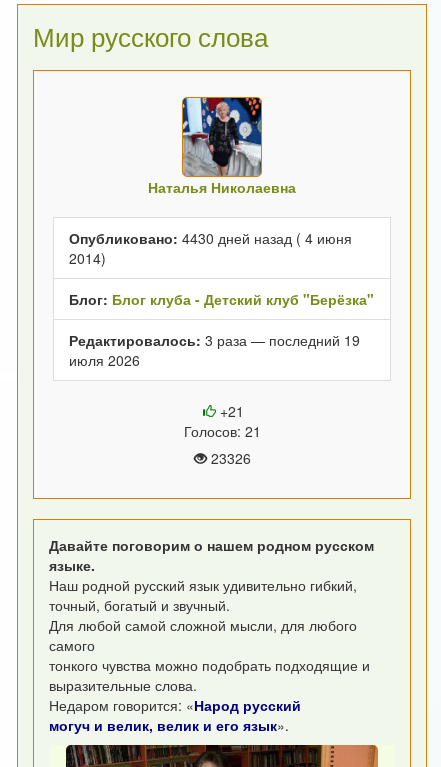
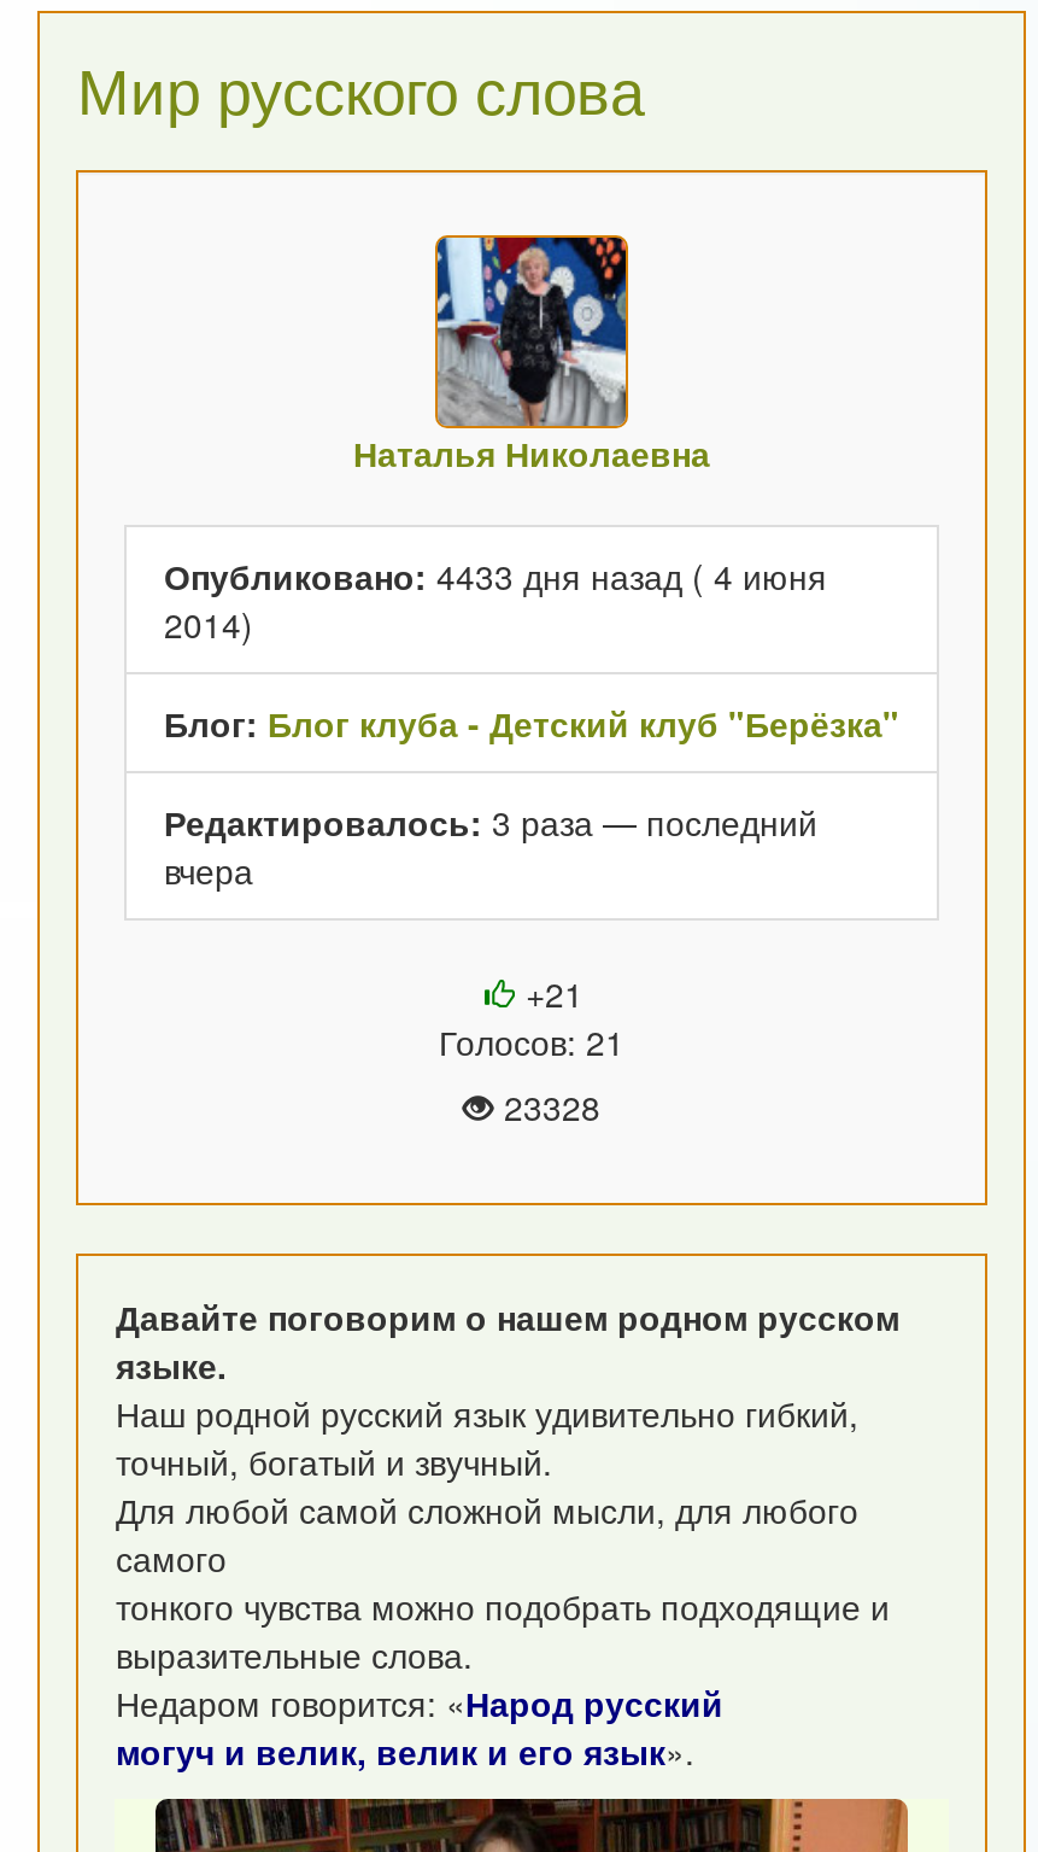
- Опубликовано: 4430 дней назад ( 4 июня
+ Опубликовано: 4433 дня назад ( 4 июня

- Редактировалось: 3 раза — последний 19
- июля 2026
+ Редактировалось: 3 раза — последний
+ вчера

- 23326
+ 23328
